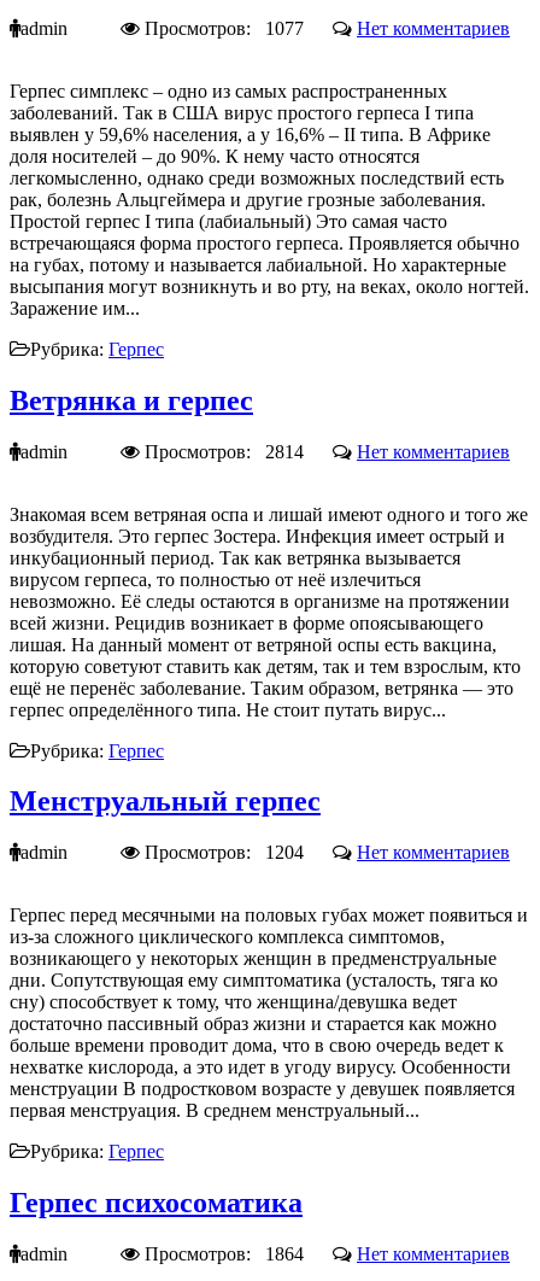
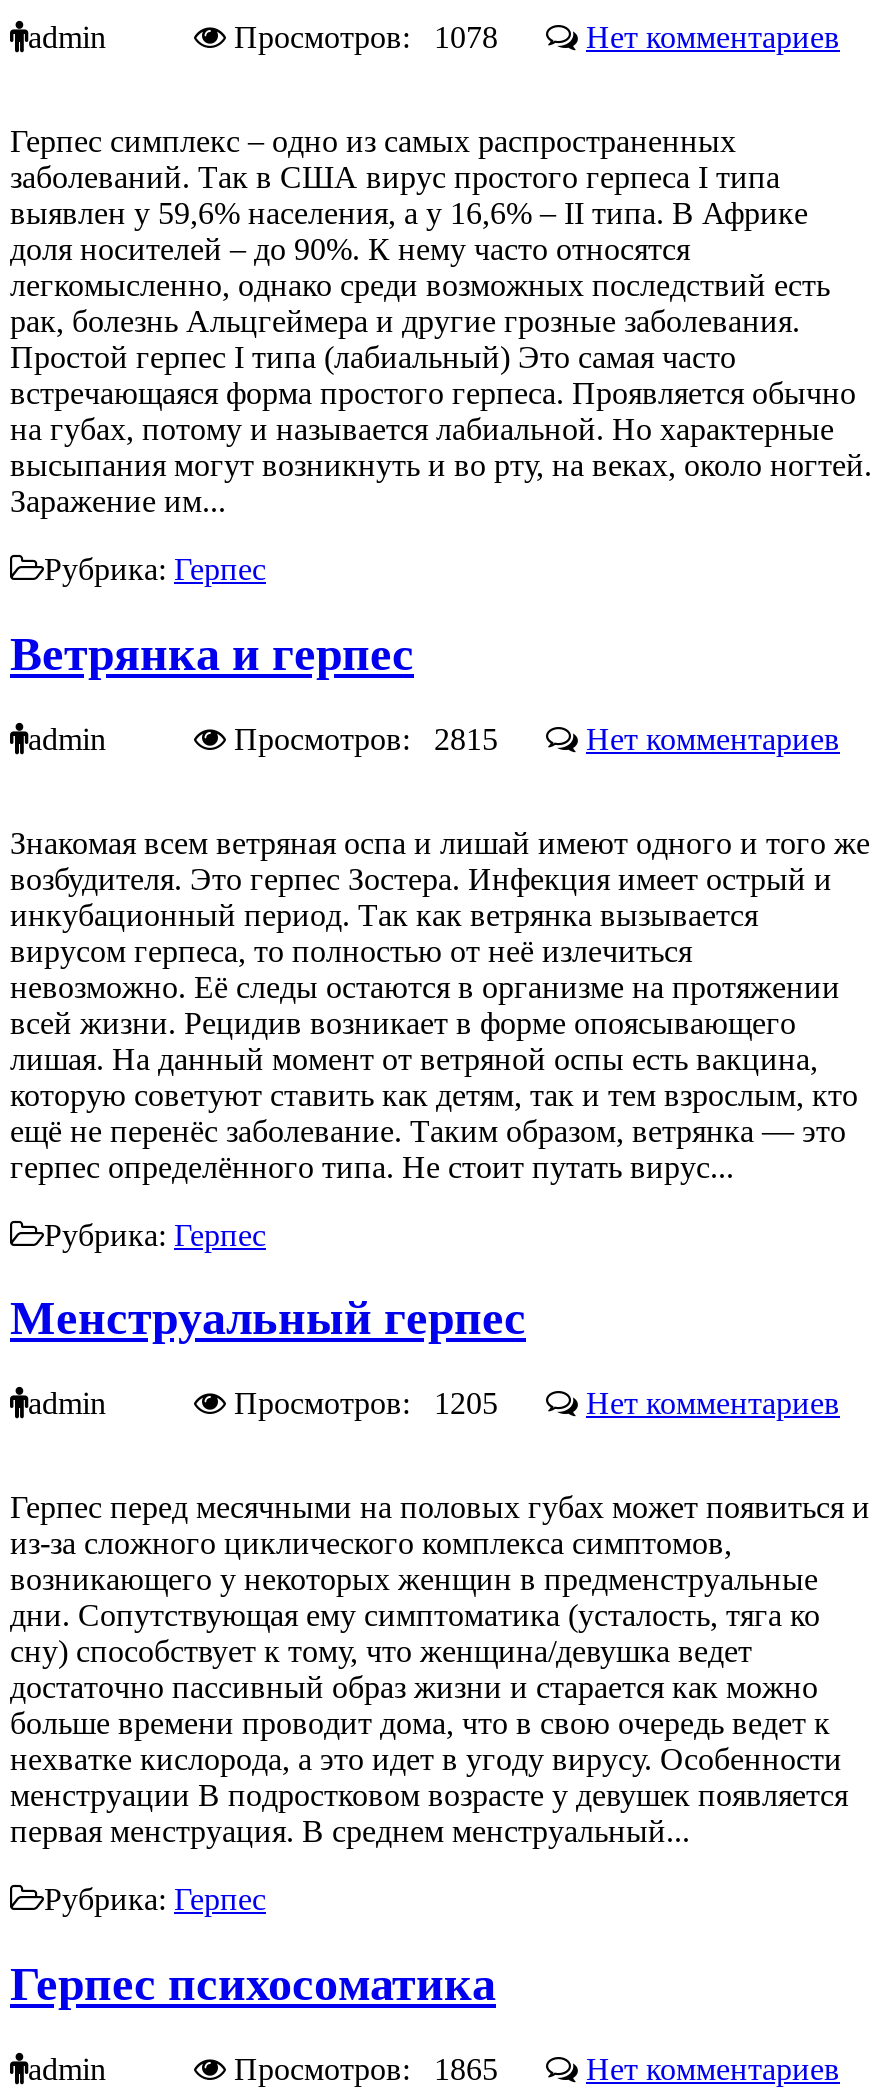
- admin Просмотров: 1077 Нет комментариев
+ admin Просмотров: 1078 Нет комментариев

- admin Просмотров: 2814 Нет комментариев
+ admin Просмотров: 2815 Нет комментариев

- admin Просмотров: 1204 Нет комментариев
+ admin Просмотров: 1205 Нет комментариев

- admin Просмотров: 1864 Нет комментариев
+ admin Просмотров: 1865 Нет комментариев
